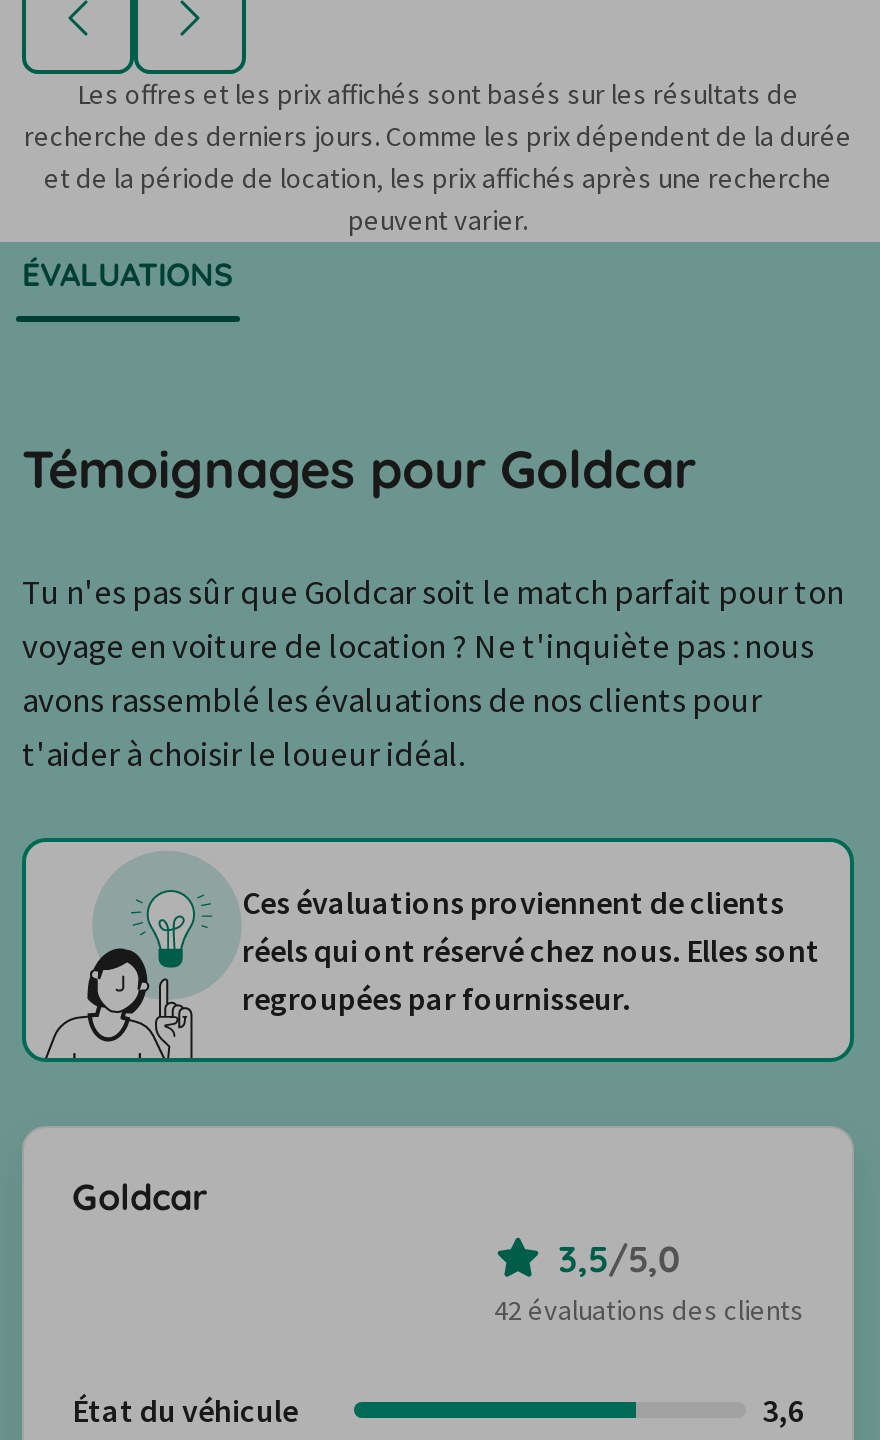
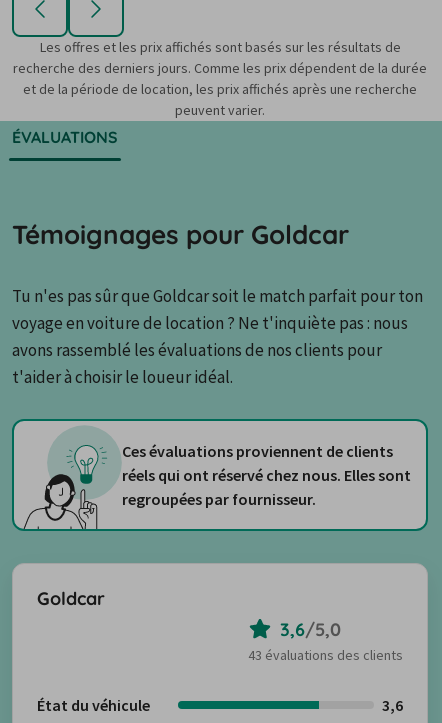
- 3,5/5,0
+ 3,6/5,0

- 42 évaluations des clients
+ 43 évaluations des clients
